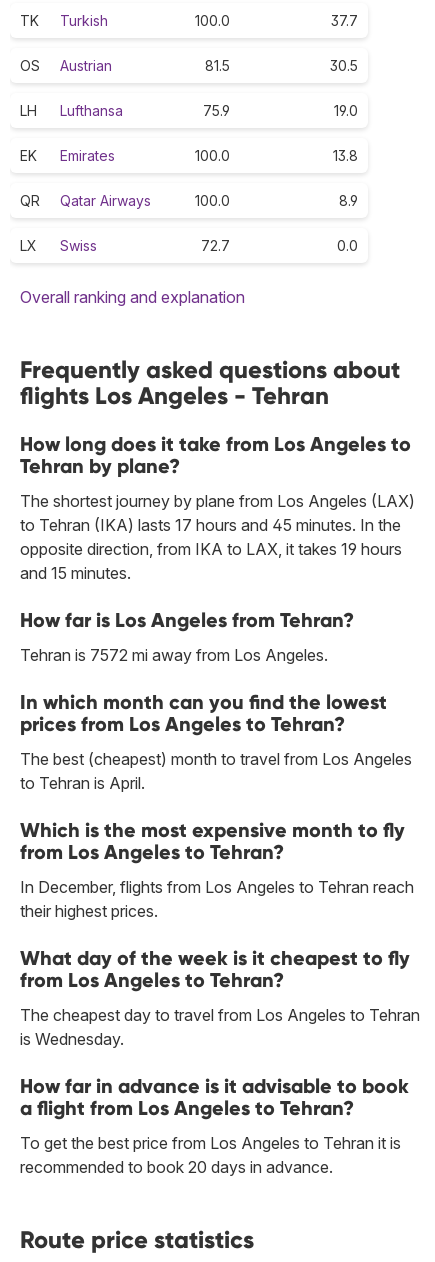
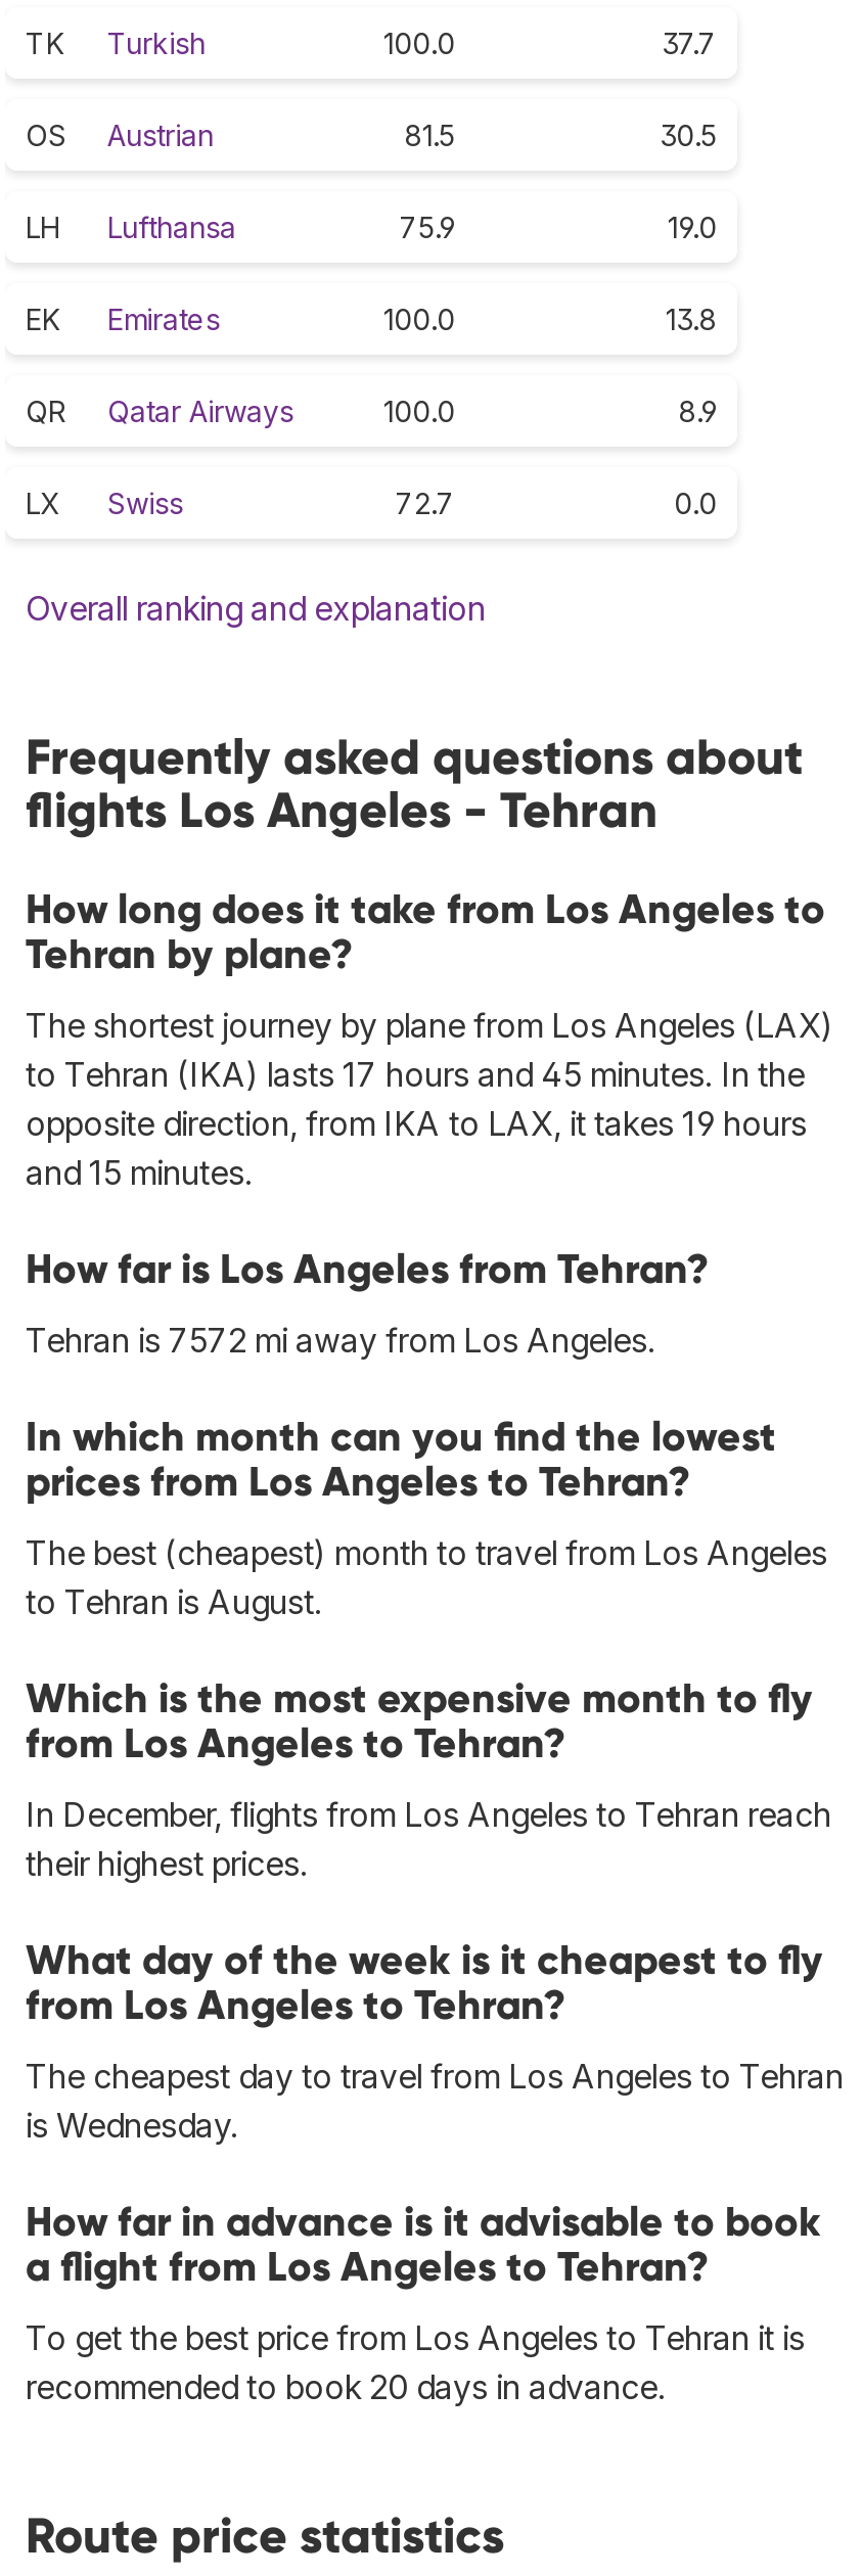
- to Tehran is April.
+ to Tehran is August.
